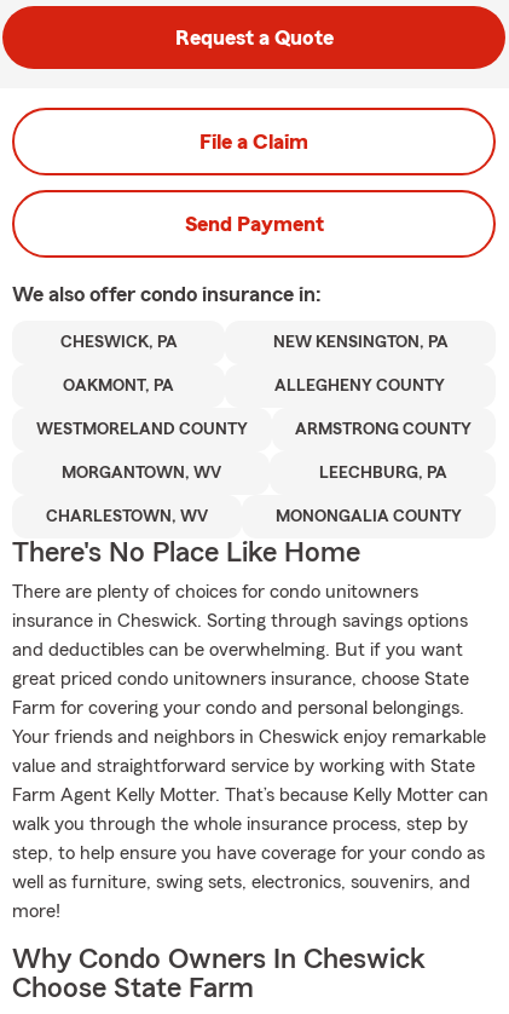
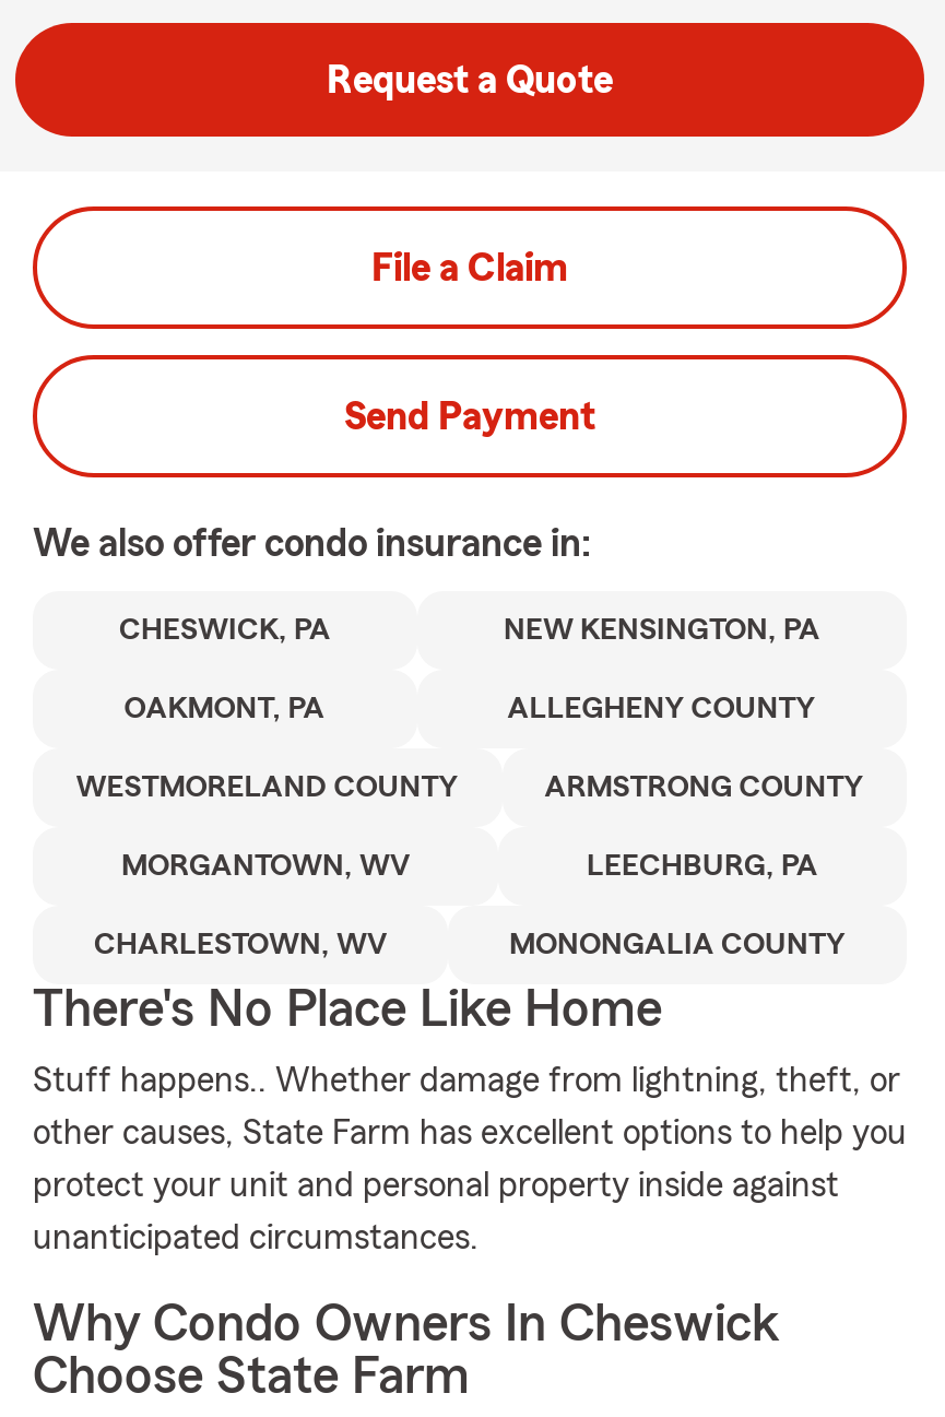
- There are plenty of choices for condo unitowners
- insurance in Cheswick. Sorting through savings options
- and deductibles can be overwhelming. But if you want
- great priced condo unitowners insurance, choose State
- Farm for covering your condo and personal belongings.
- Your friends and neighbors in Cheswick enjoy remarkable
- value and straightforward service by working with State
- Farm Agent Kelly Motter. That’s because Kelly Motter can
- walk you through the whole insurance process, step by
- step, to help ensure you have coverage for your condo as
- well as furniture, swing sets, electronics, souvenirs, and
- more!
+ Stuff happens.. Whether damage from lightning, theft, or
+ other causes, State Farm has excellent options to help you
+ protect your unit and personal property inside against
+ unanticipated circumstances.
